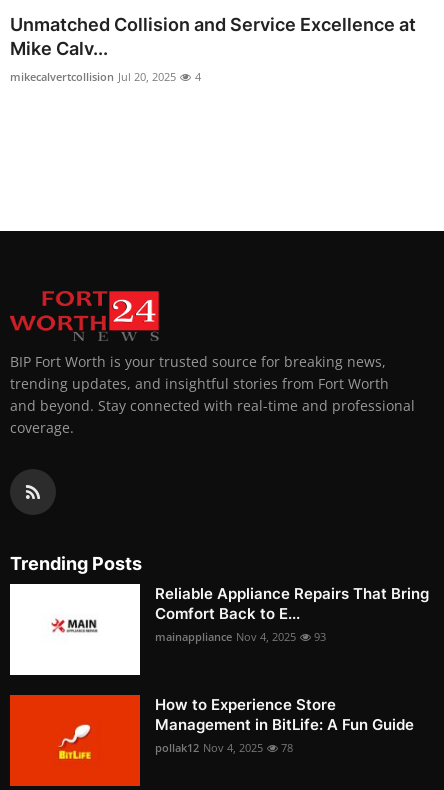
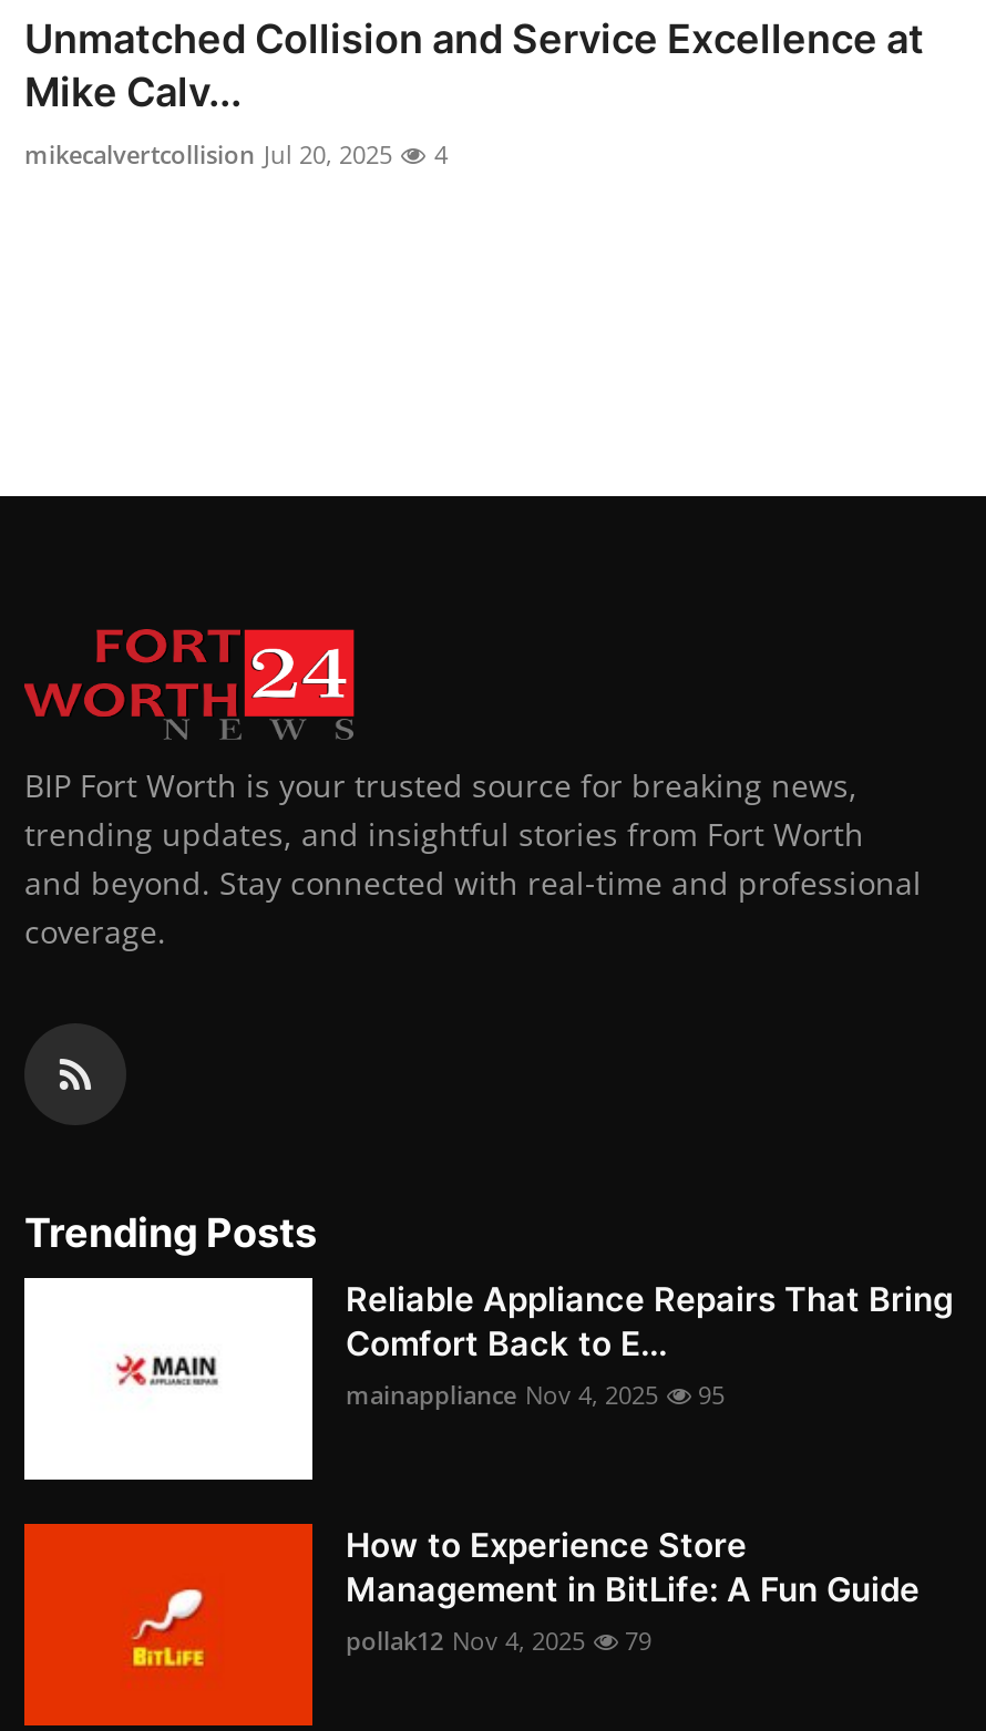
- mainappliance Nov 4, 2025 93
+ mainappliance Nov 4, 2025 95

- pollak12 Nov 4, 2025 78
+ pollak12 Nov 4, 2025 79
